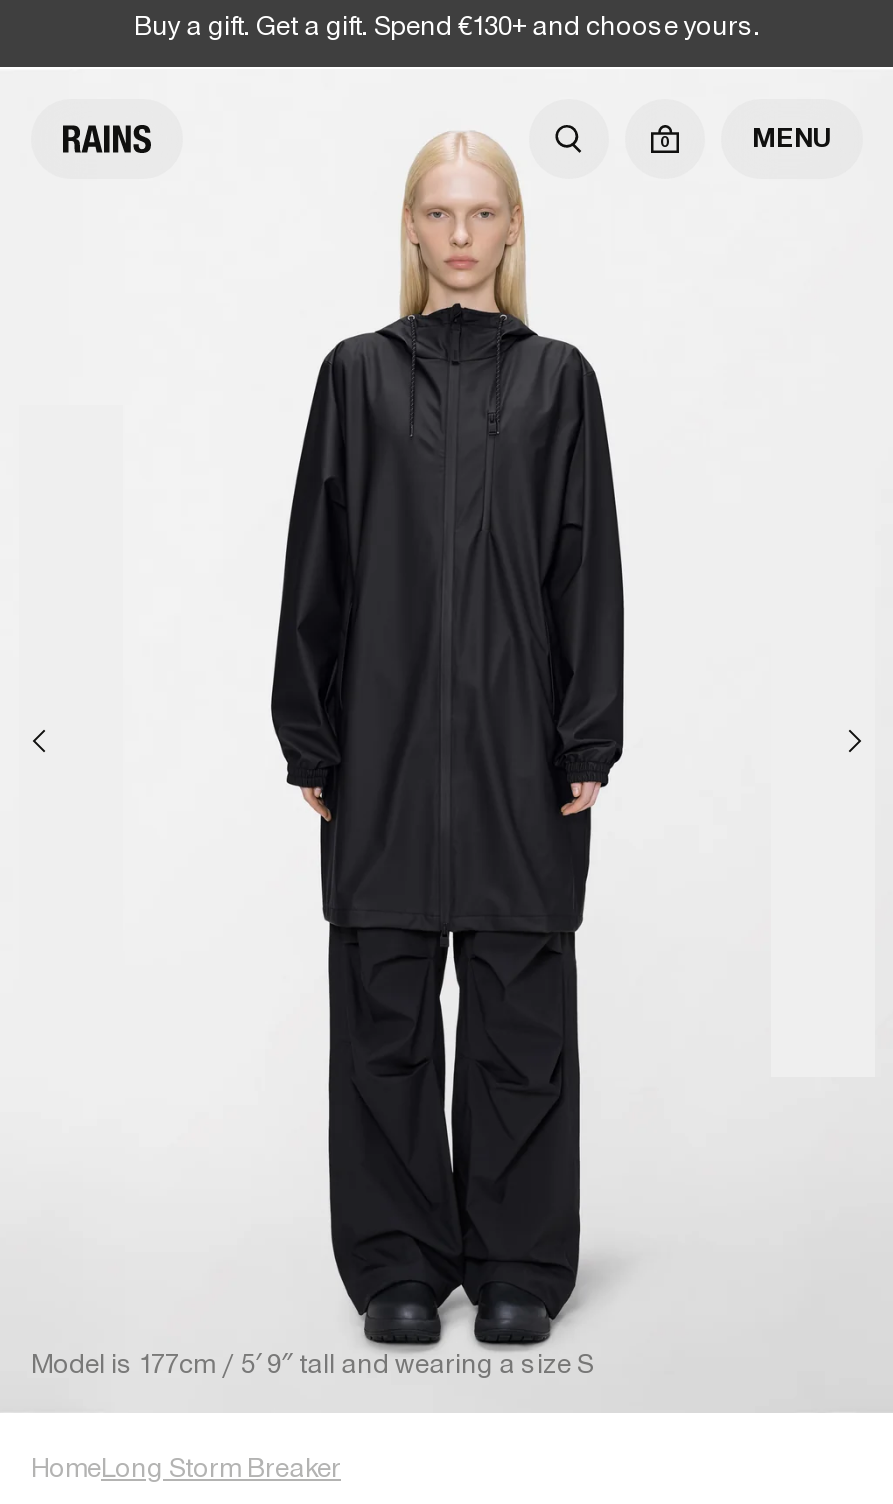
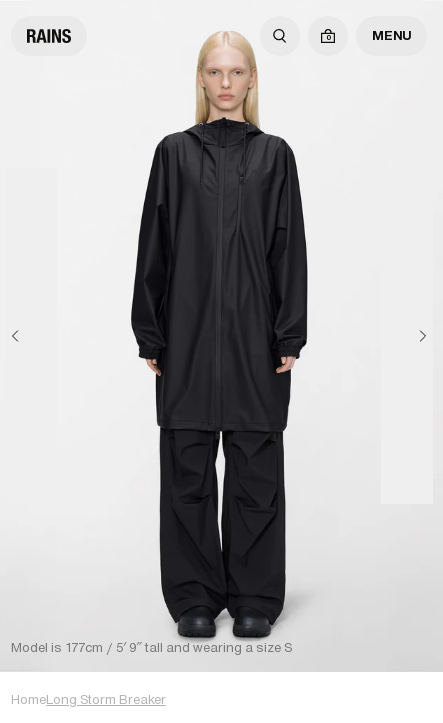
- Buy a gift. Get a gift. Spend €130+ and choose yours.
